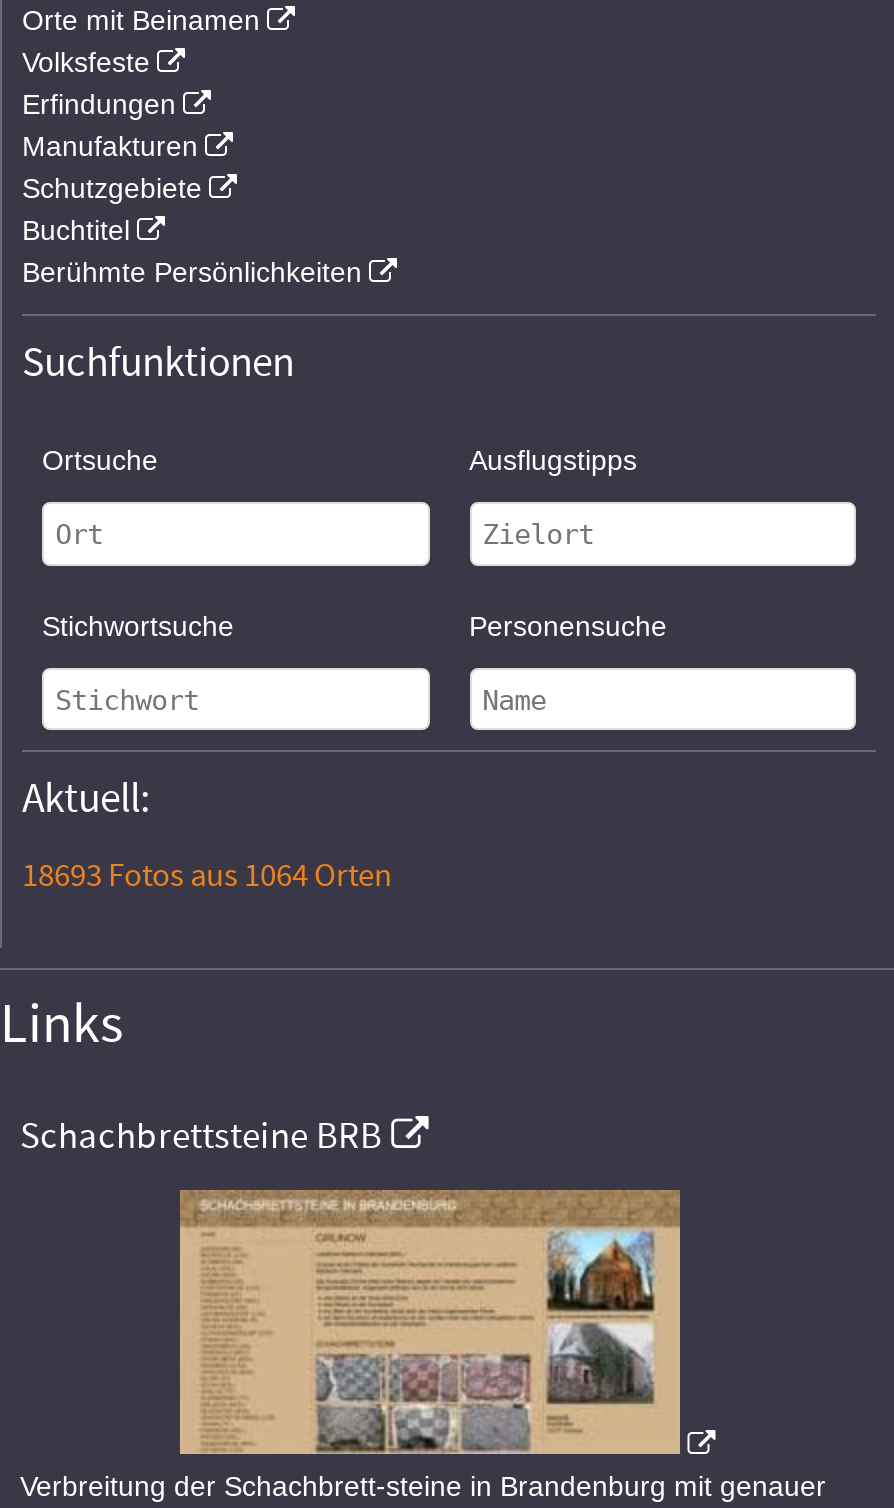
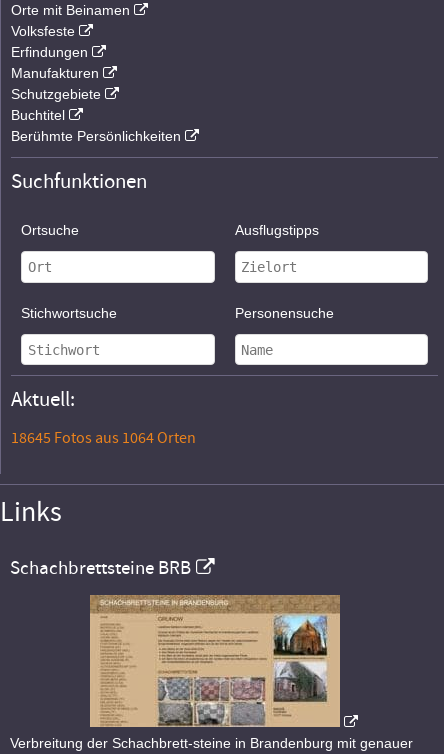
- 18693 Fotos aus 1064 Orten
+ 18645 Fotos aus 1064 Orten
